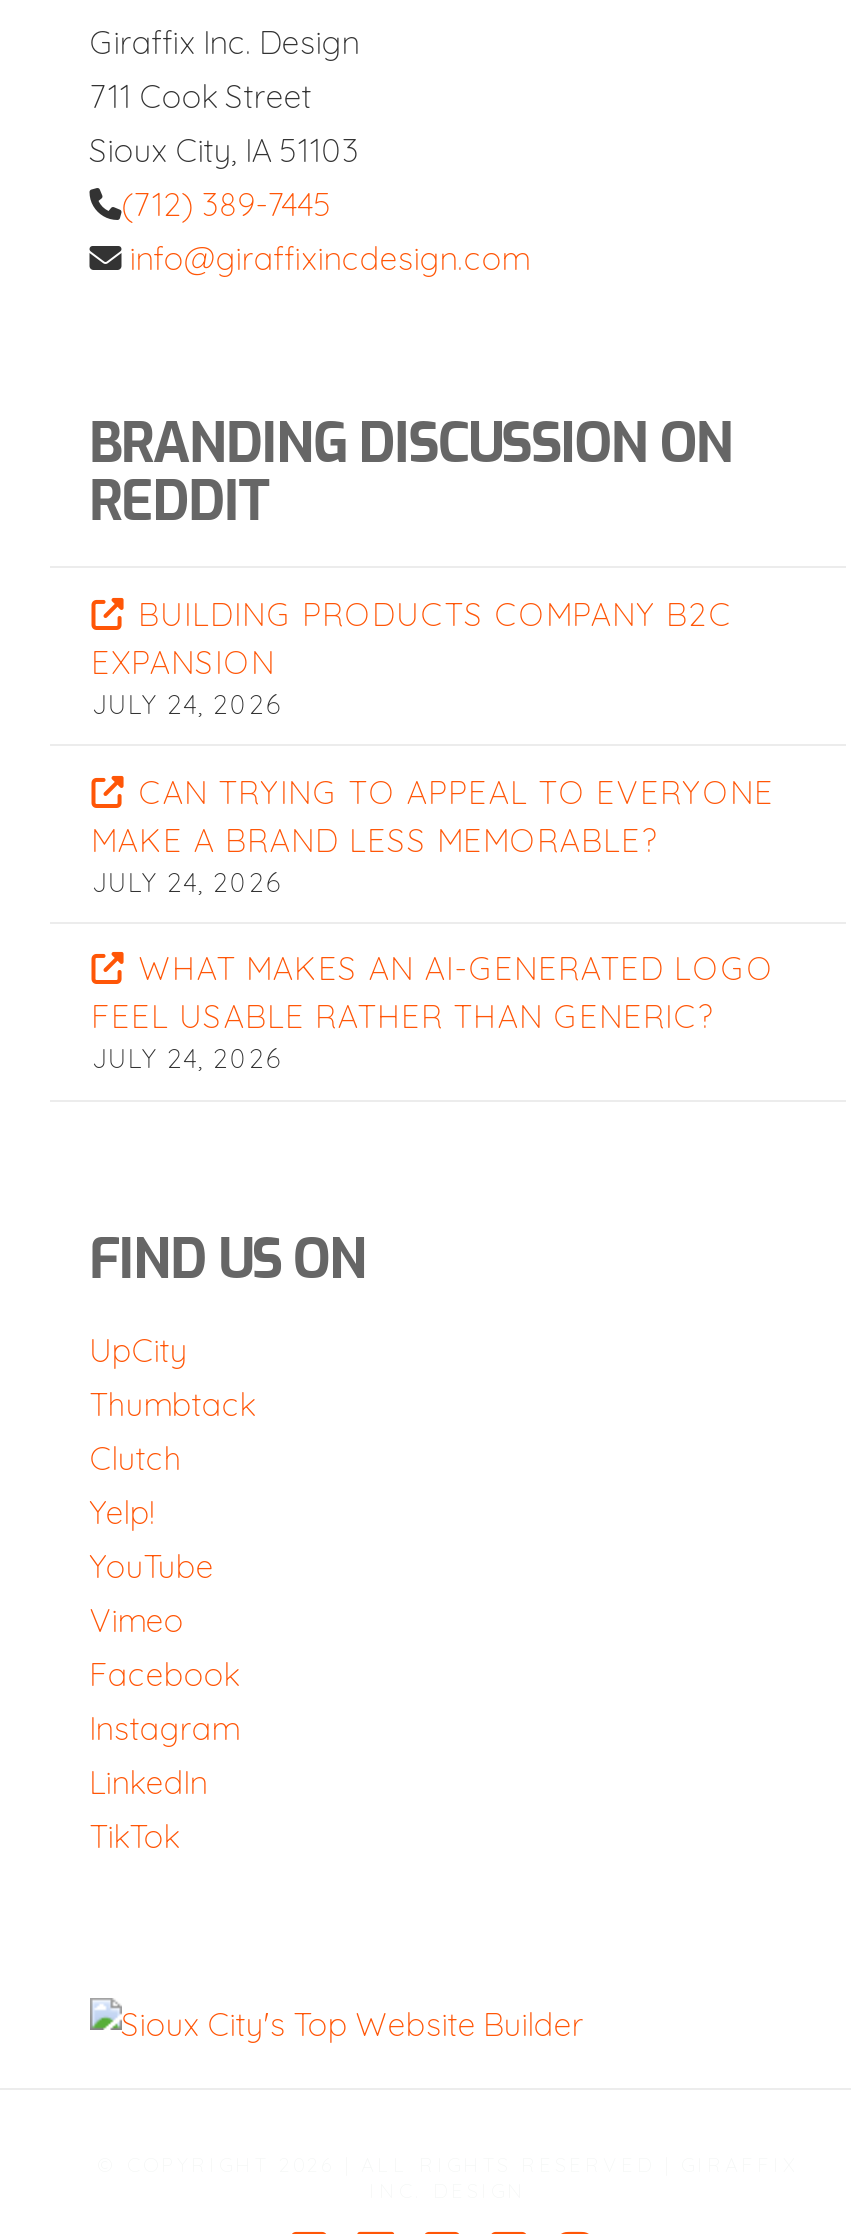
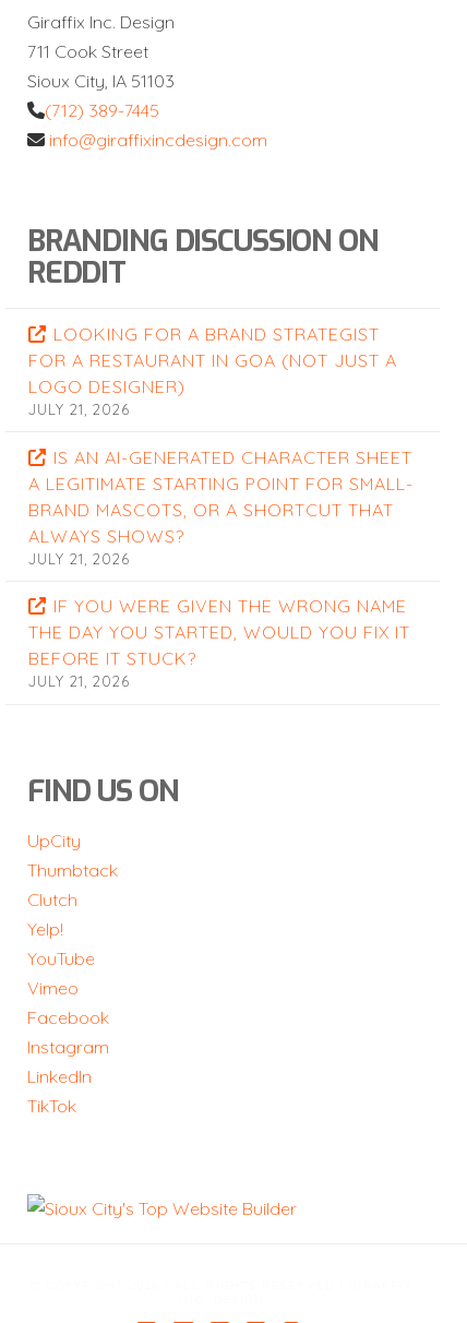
- BUILDING PRODUCTS COMPANY B2C
- EXPANSION
- JULY 24, 2026
+ LOOKING FOR A BRAND STRATEGIST
+ FOR A RESTAURANT IN GOA (NOT JUST A
+ LOGO DESIGNER)
+ JULY 21, 2026

- CAN TRYING TO APPEAL TO EVERYONE
- MAKE A BRAND LESS MEMORABLE?
- JULY 24, 2026
+ IS AN AI-GENERATED CHARACTER SHEET
+ A LEGITIMATE STARTING POINT FOR SMALL-
+ BRAND MASCOTS, OR A SHORTCUT THAT
+ ALWAYS SHOWS?
+ JULY 21, 2026

- WHAT MAKES AN AI-GENERATED LOGO
- FEEL USABLE RATHER THAN GENERIC?
- JULY 24, 2026
+ IF YOU WERE GIVEN THE WRONG NAME
+ THE DAY YOU STARTED, WOULD YOU FIX IT
+ BEFORE IT STUCK?
+ JULY 21, 2026
